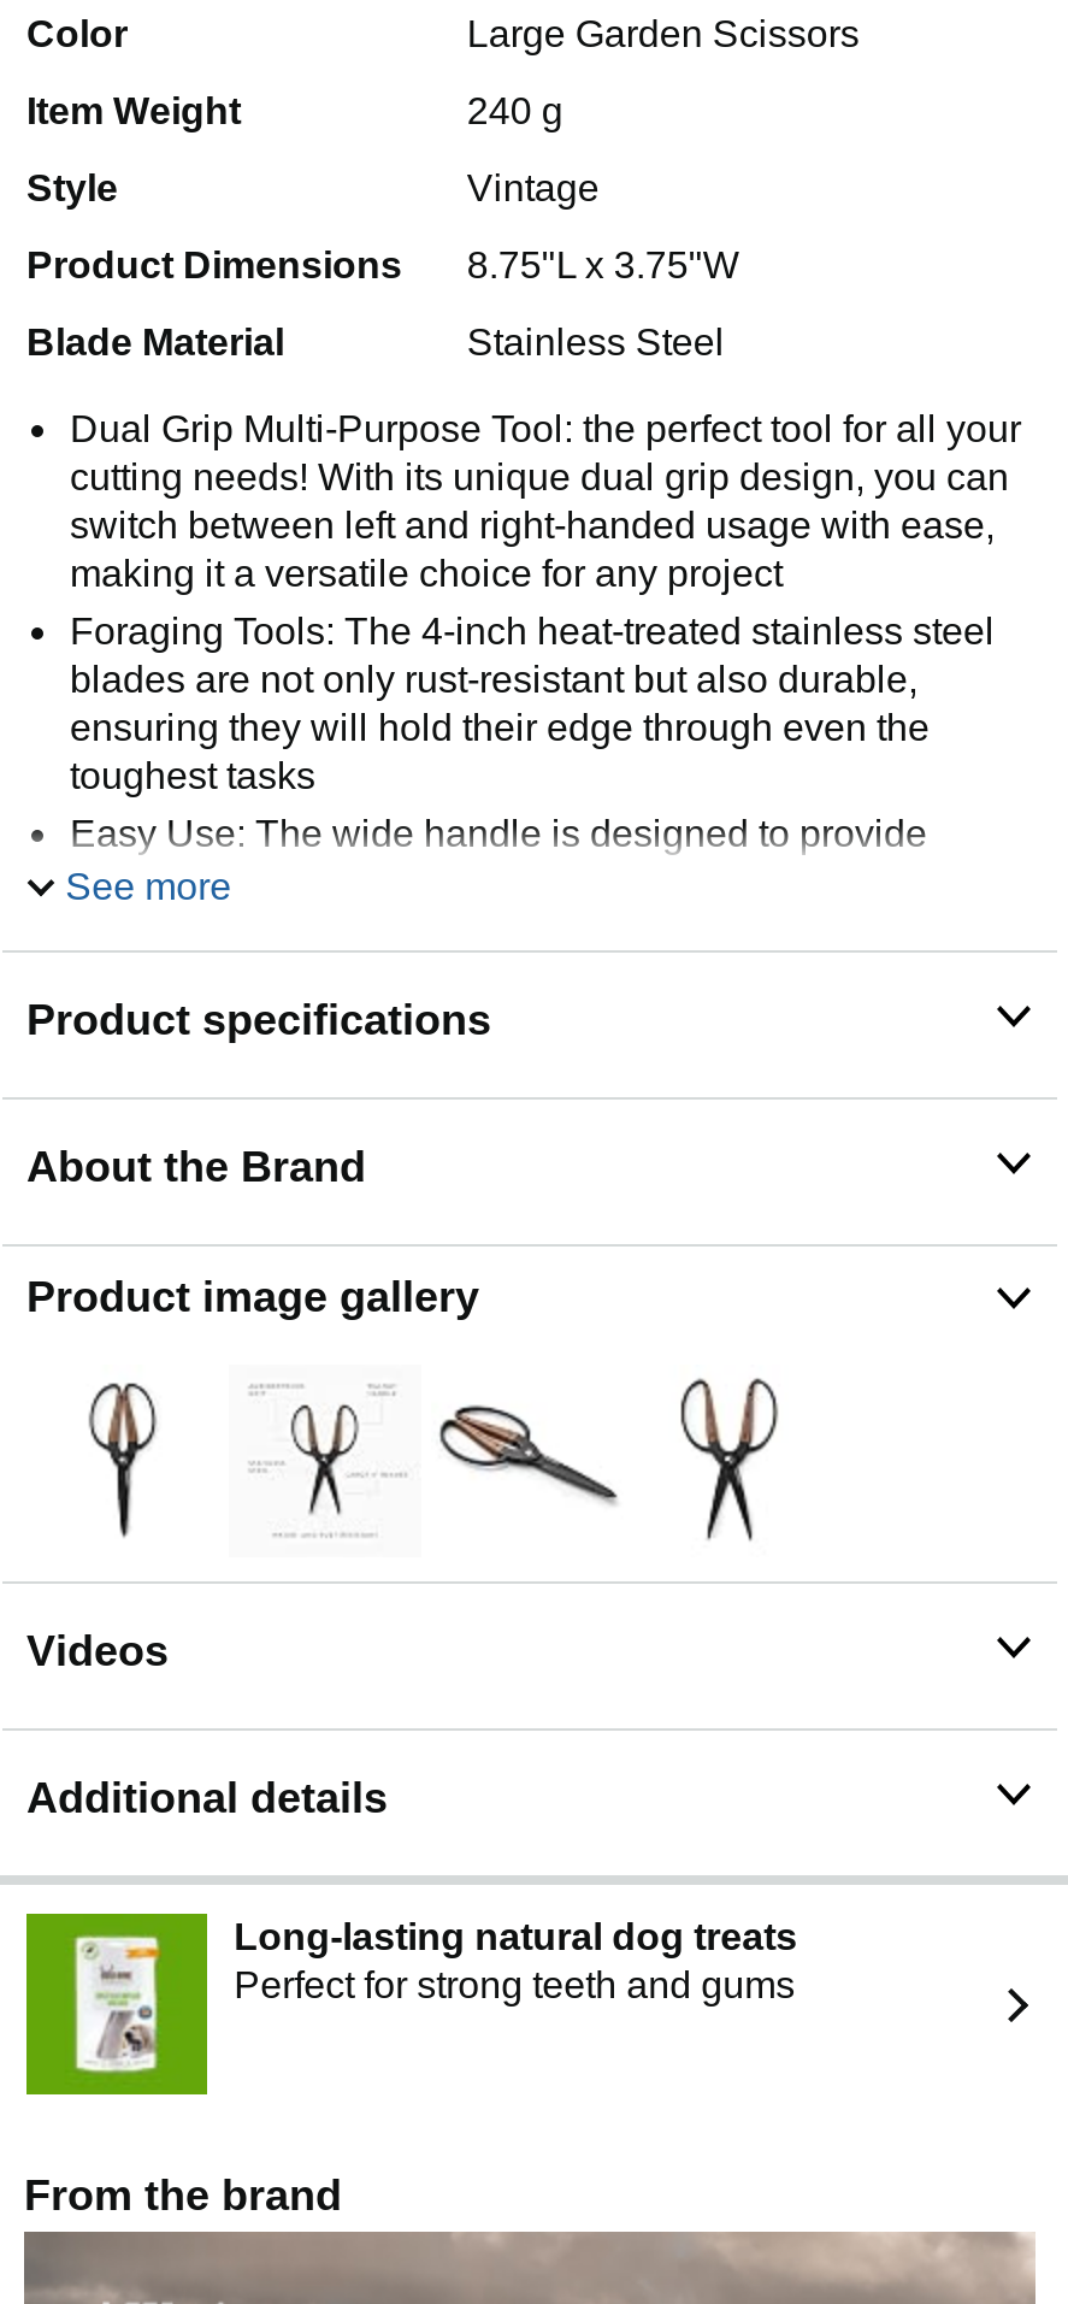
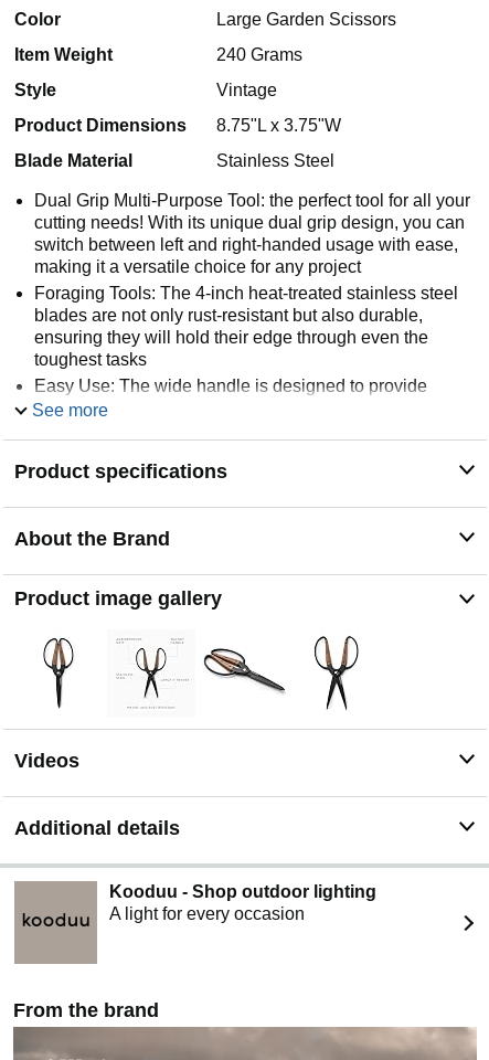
- 240 g
+ 240 Grams

- [image]
- Long-lasting natural dog treats
- Perfect for strong teeth and gums
+ [image]
+ Kooduu - Shop outdoor lighting
+ A light for every occasion
